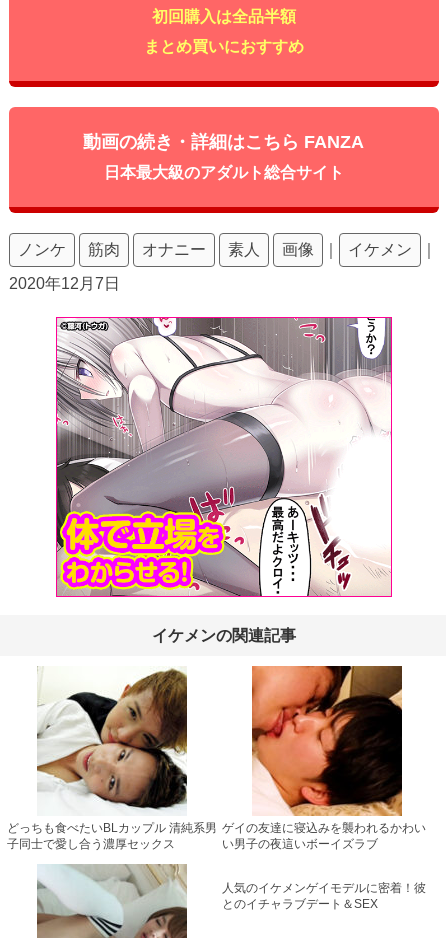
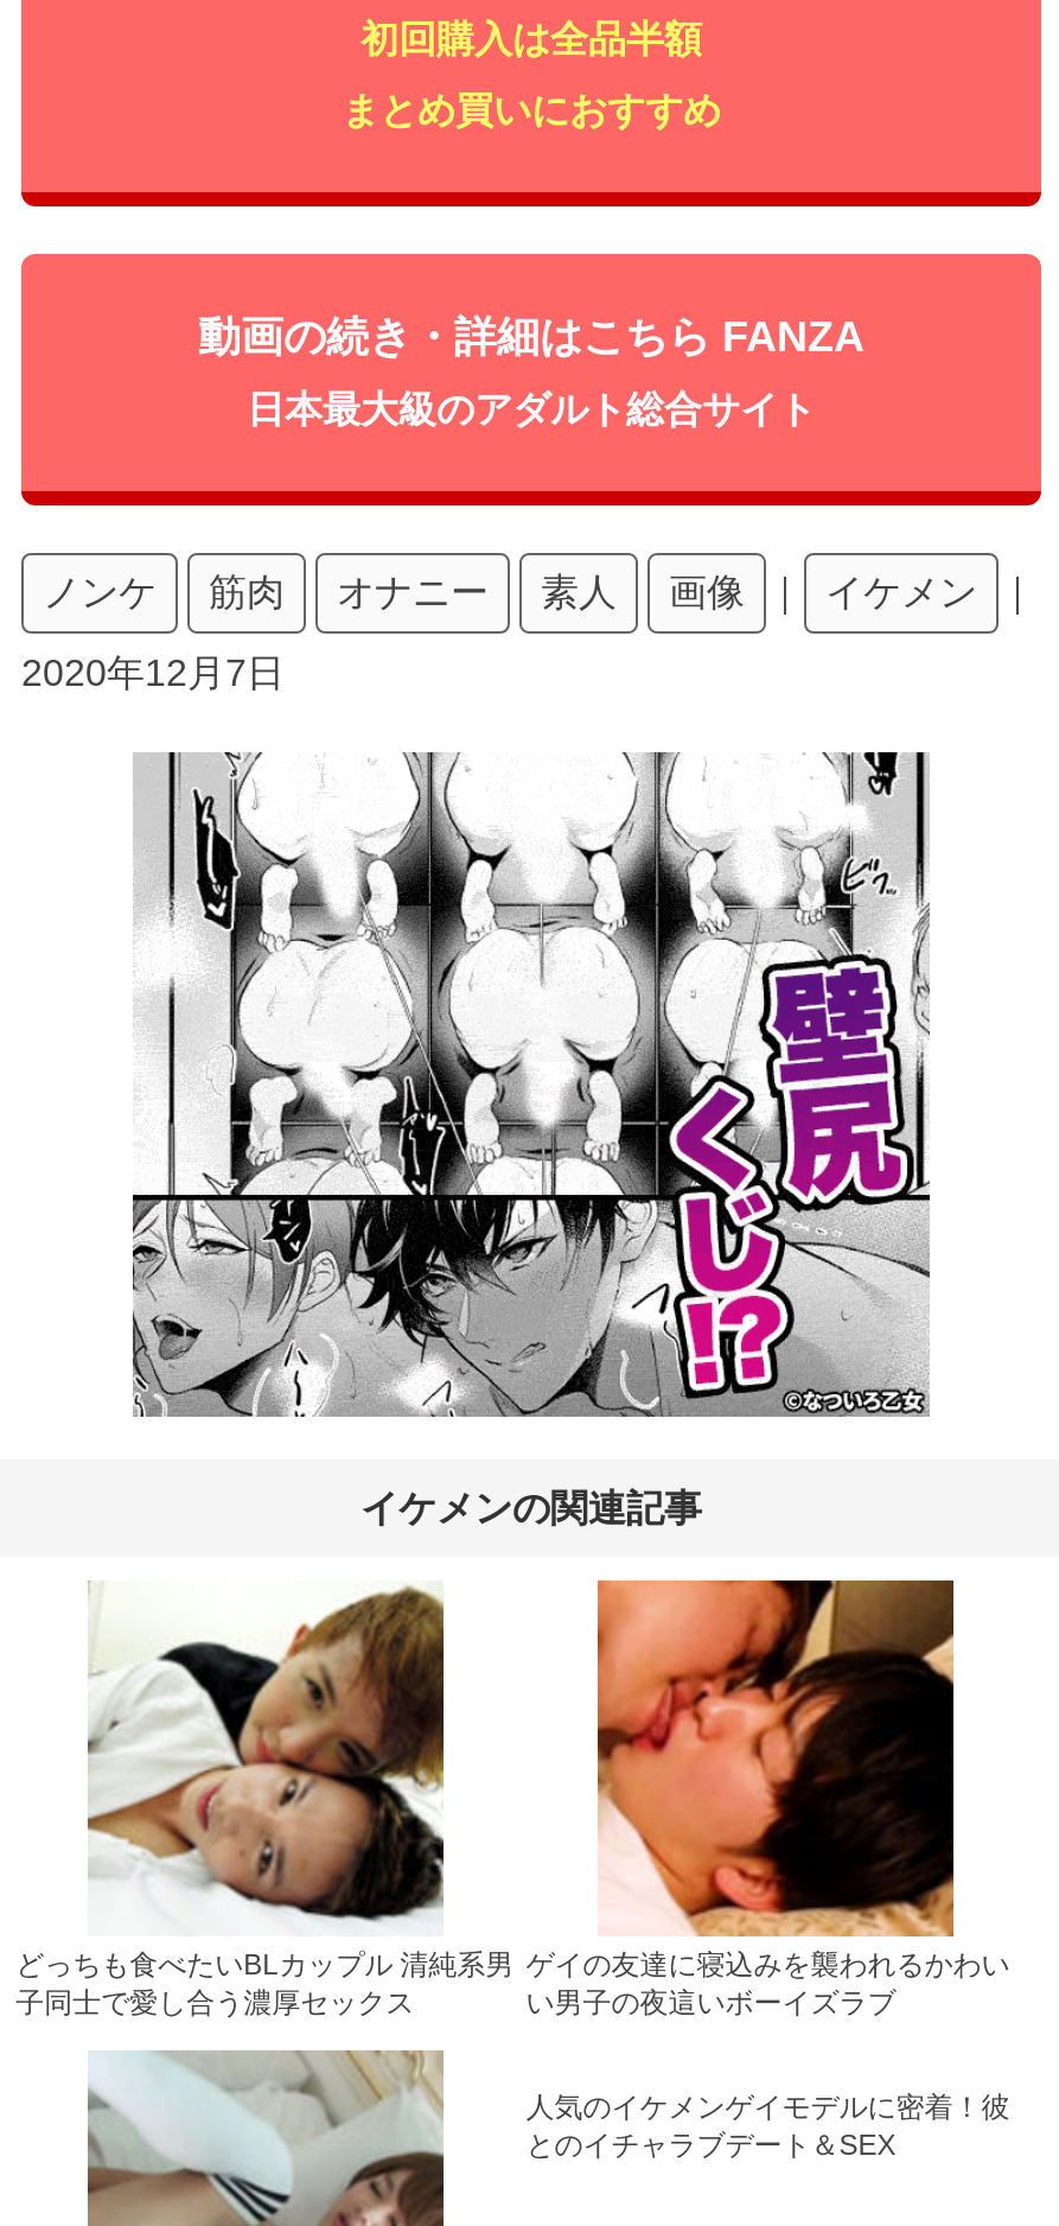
- [image]
+ [image]
